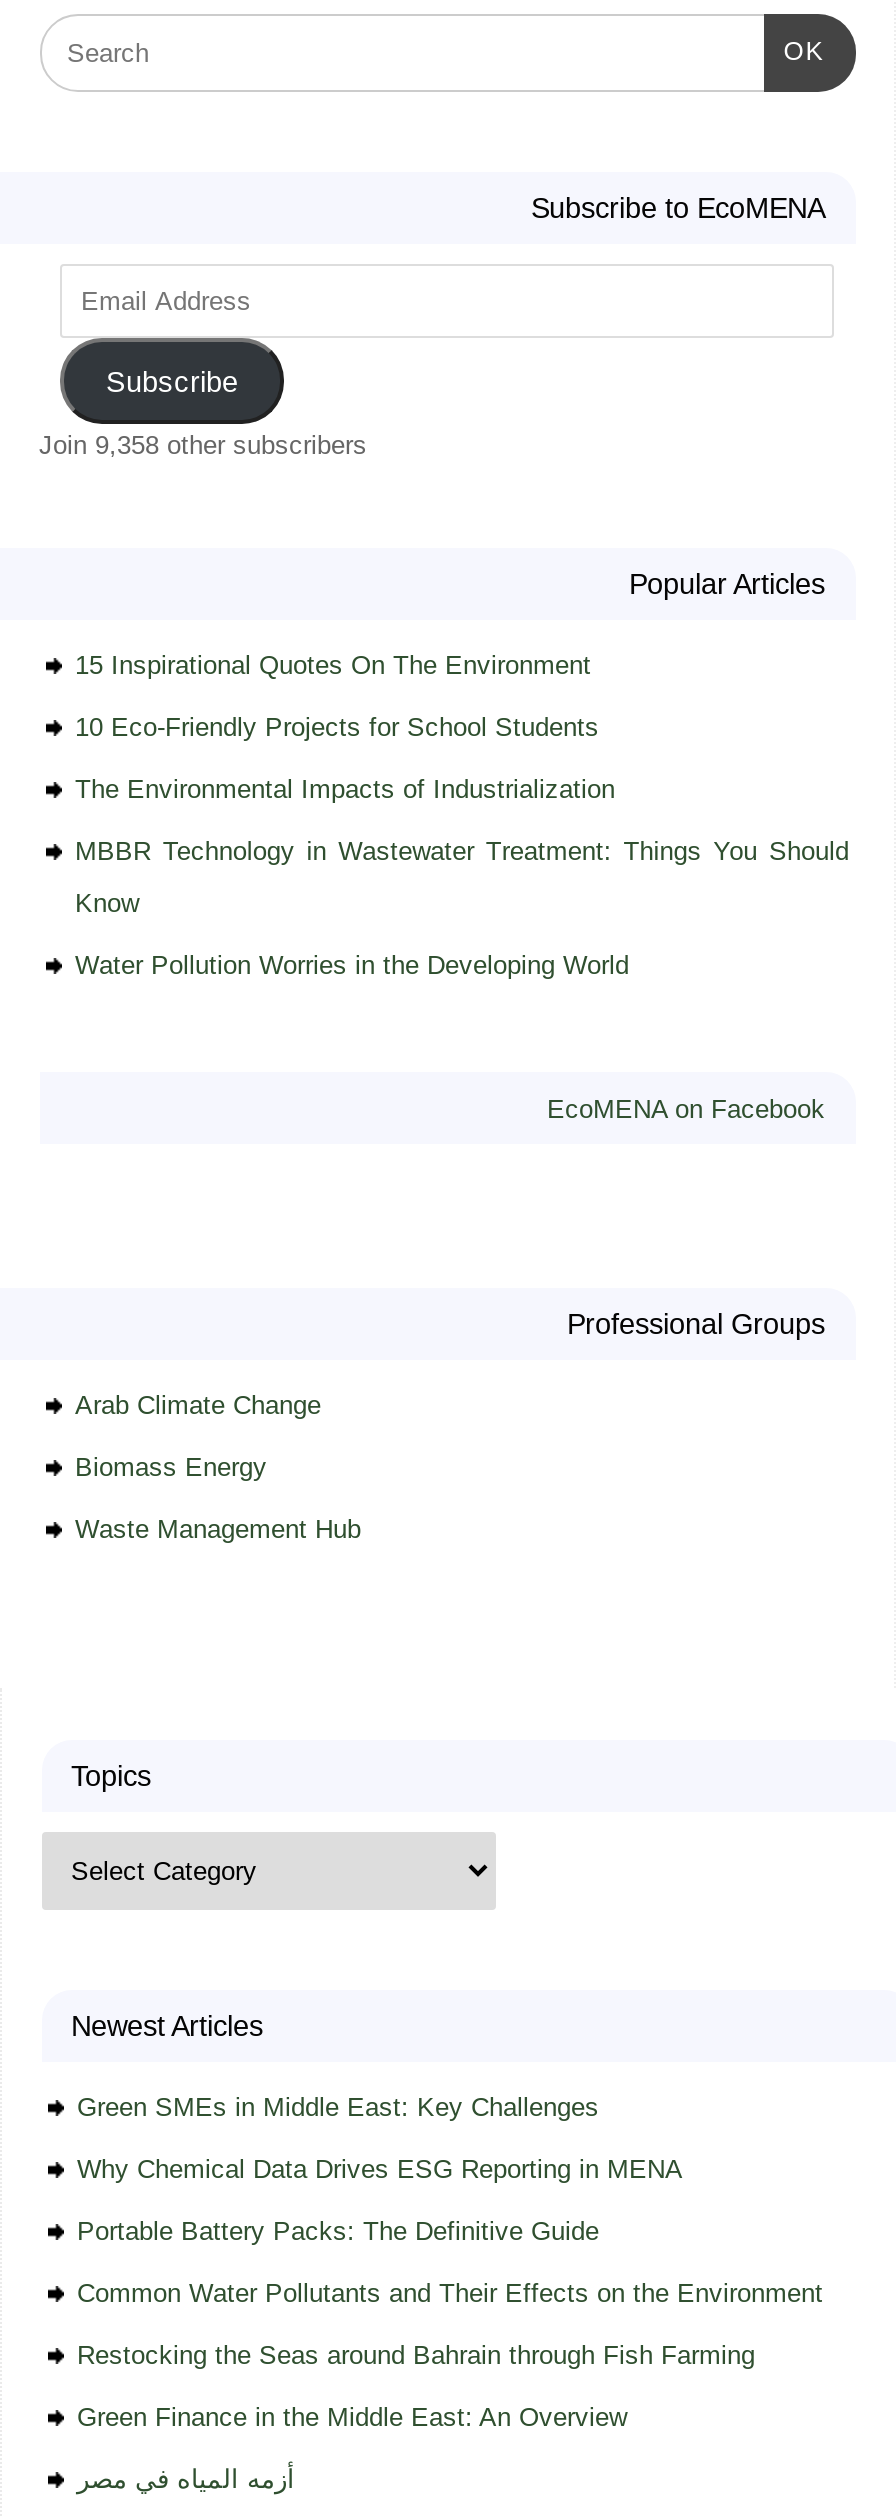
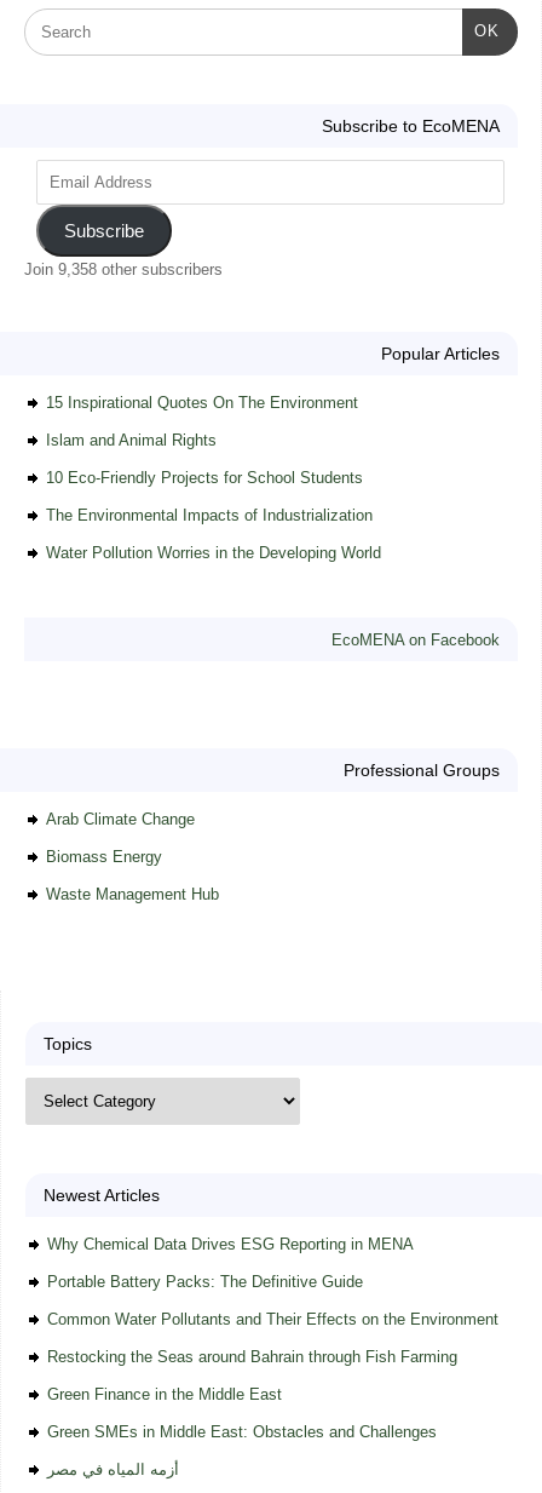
+ Islam and Animal Rights

moved down: 10 Eco-Friendly Projects for School Students | The Environmental Impacts of Industrialization

- MBBR Technology in Wastewater Treatment: Things You Should
- Know

- Green SMEs in Middle East: Key Challenges

moved up: Why Chemical Data Drives ESG Reporting in MENA | Portable Battery Packs: The Definitive Guide | Common Water Pollutants and Their Effects on the Environment | Restocking the Seas around Bahrain through Fish Farming

- Green Finance in the Middle East: An Overview
+ Green Finance in the Middle East
+ Green SMEs in Middle East: Obstacles and Challenges
